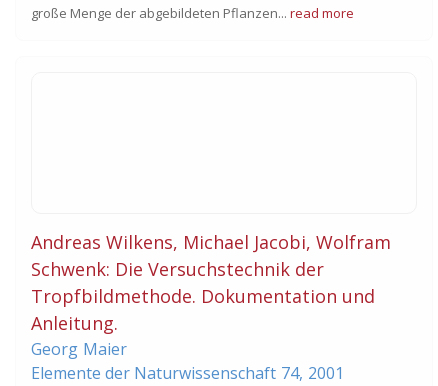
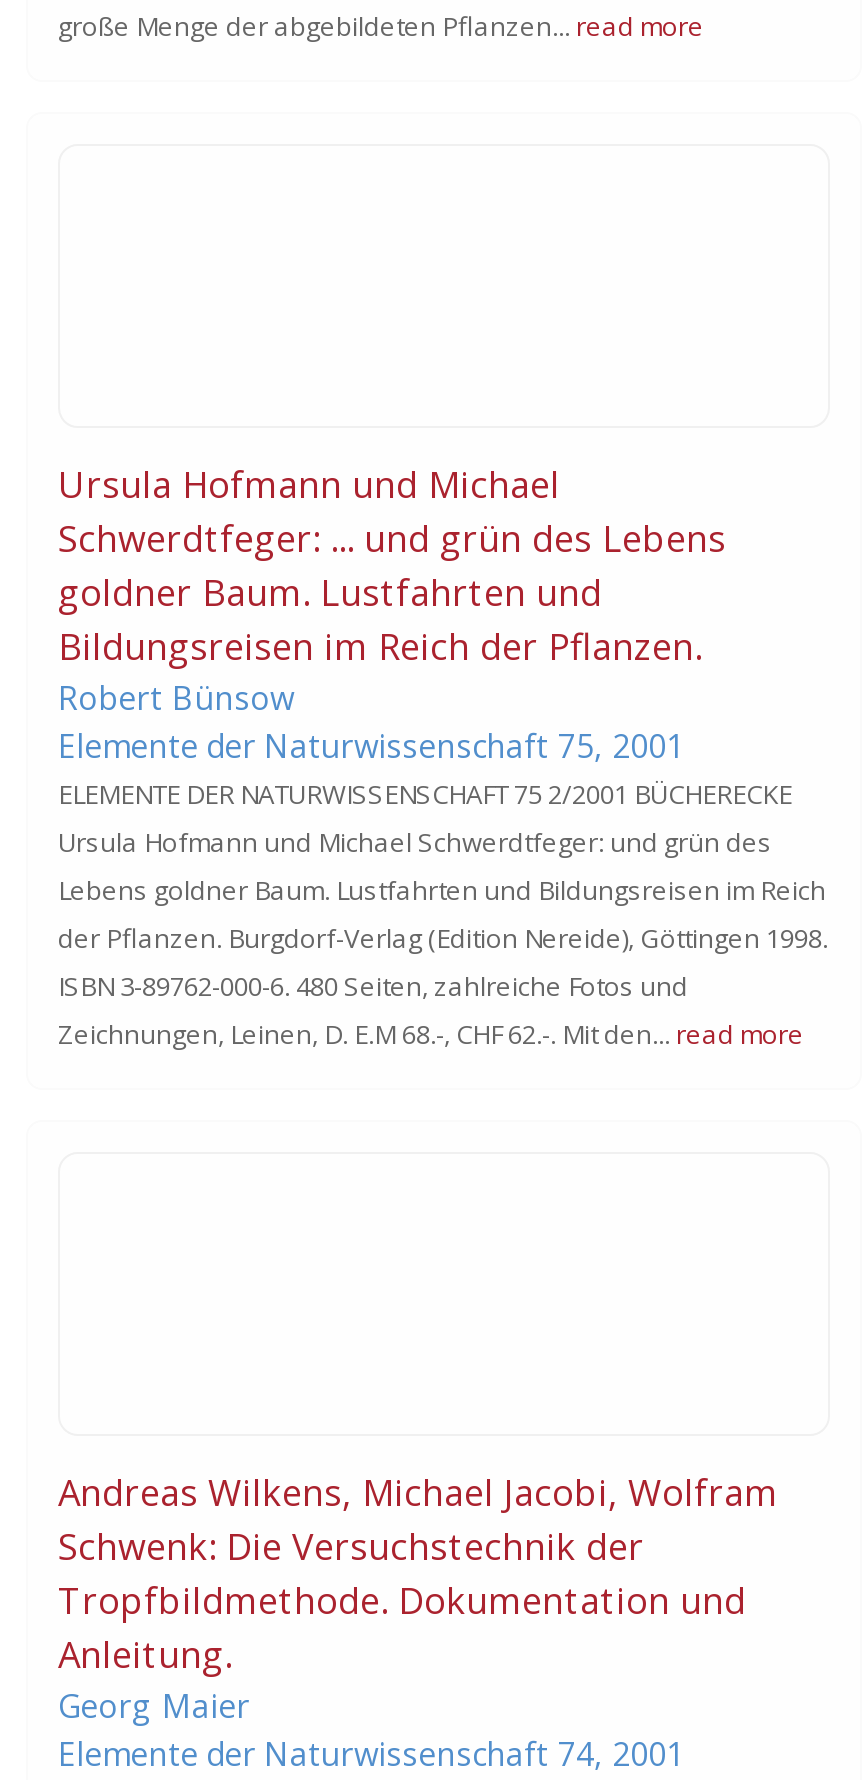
+ Ursula Hofmann und Michael
+ Schwerdtfeger: ... und grün des Lebens
+ goldner Baum. Lustfahrten und
+ Bildungsreisen im Reich der Pflanzen.
+ Robert Bünsow
+ Elemente der Naturwissenschaft 75, 2001
+ ELEMENTE DER NATURWISSENSCHAFT 75 2/2001 BÜCHERECKE
+ Ursula Hofmann und Michael Schwerdtfeger: und grün des
+ Lebens goldner Baum. Lustfahrten und Bildungsreisen im Reich
+ der Pflanzen. Burgdorf-Verlag (Edition Nereide), Göttingen 1998.
+ ISBN 3-89762-000-6. 480 Seiten, zahlreiche Fotos und
+ Zeichnungen, Leinen, D. E.M 68.-, CHF 62.-. Mit den... read more
